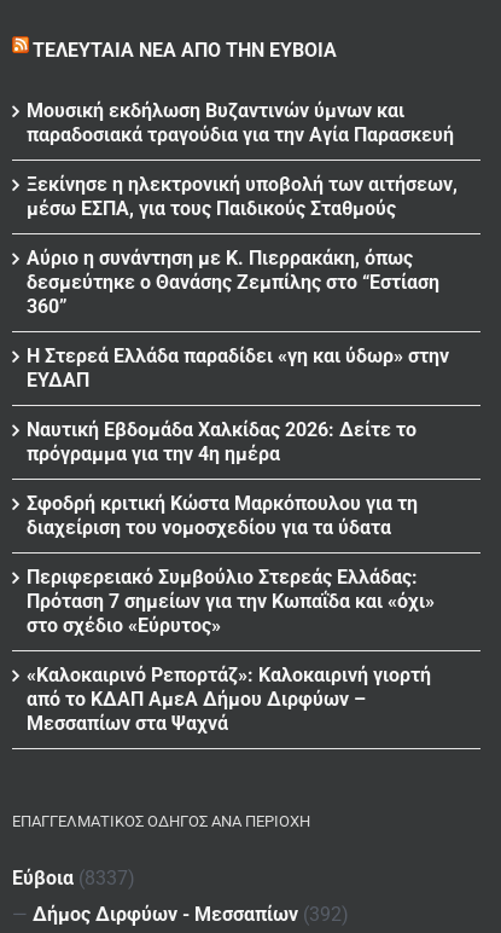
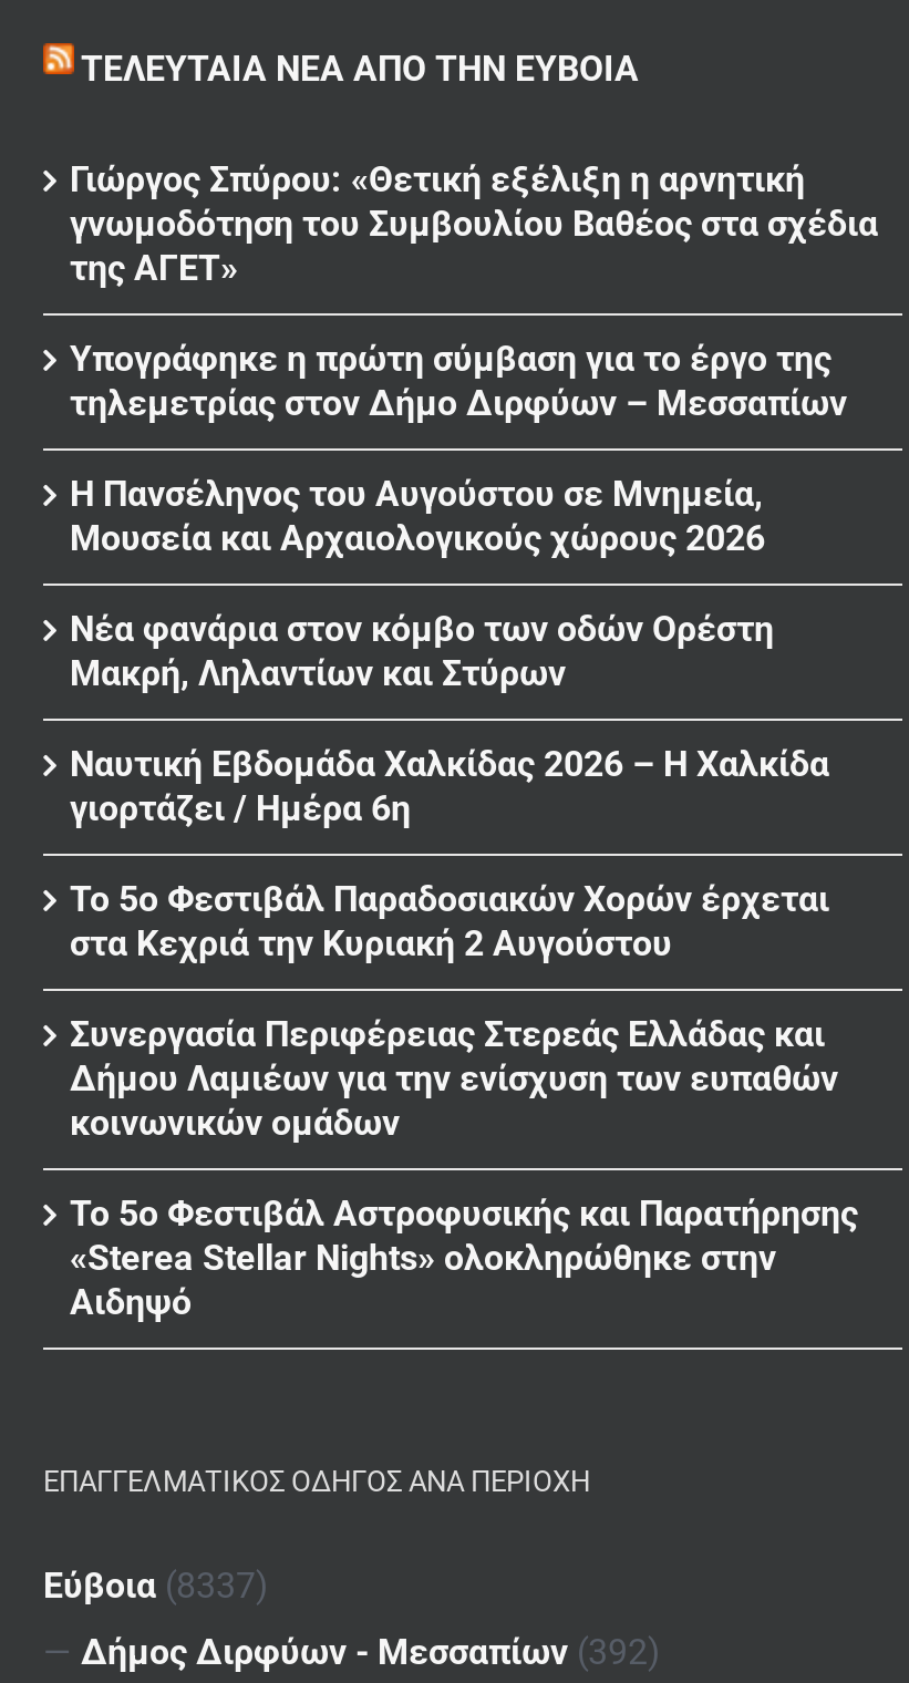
- Μουσική εκδήλωση Βυζαντινών ύμνων και
- παραδοσιακά τραγούδια για την Αγία Παρασκευή
+ Γιώργος Σπύρου: «Θετική εξέλιξη η αρνητική
+ γνωμοδότηση του Συμβουλίου Βαθέος στα σχέδια
+ της ΑΓΕΤ»

- Ξεκίνησε η ηλεκτρονική υποβολή των αιτήσεων,
- μέσω ΕΣΠΑ, για τους Παιδικούς Σταθμούς
+ Υπογράφηκε η πρώτη σύμβαση για το έργο της
+ τηλεμετρίας στον Δήμο Διρφύων – Μεσσαπίων

- Αύριο η συνάντηση με Κ. Πιερρακάκη, όπως
- δεσμεύτηκε ο Θανάσης Ζεμπίλης στο “Εστίαση
- 360”
+ Η Πανσέληνος του Αυγούστου σε Μνημεία,
+ Μουσεία και Αρχαιολογικούς χώρους 2026

- Η Στερεά Ελλάδα παραδίδει «γη και ύδωρ» στην
- ΕΥΔΑΠ
+ Νέα φανάρια στον κόμβο των οδών Ορέστη
+ Μακρή, Ληλαντίων και Στύρων

- Ναυτική Εβδομάδα Χαλκίδας 2026: Δείτε το
- πρόγραμμα για την 4η ημέρα
+ Ναυτική Εβδομάδα Χαλκίδας 2026 – Η Χαλκίδα
+ γιορτάζει / Ημέρα 6η

- Σφοδρή κριτική Κώστα Μαρκόπουλου για τη
- διαχείριση του νομοσχεδίου για τα ύδατα
+ Το 5ο Φεστιβάλ Παραδοσιακών Χορών έρχεται
+ στα Κεχριά την Κυριακή 2 Αυγούστου

- Περιφερειακό Συμβούλιο Στερεάς Ελλάδας:
- Πρόταση 7 σημείων για την Κωπαΐδα και «όχι»
- στο σχέδιο «Εύρυτος»
+ Συνεργασία Περιφέρειας Στερεάς Ελλάδας και
+ Δήμου Λαμιέων για την ενίσχυση των ευπαθών
+ κοινωνικών ομάδων

- «Καλοκαιρινό Ρεπορτάζ»: Καλοκαιρινή γιορτή
- από το ΚΔΑΠ ΑμεΑ Δήμου Διρφύων –
- Μεσσαπίων στα Ψαχνά
+ Το 5ο Φεστιβάλ Αστροφυσικής και Παρατήρησης
+ «Sterea Stellar Nights» ολοκληρώθηκε στην
+ Αιδηψό
